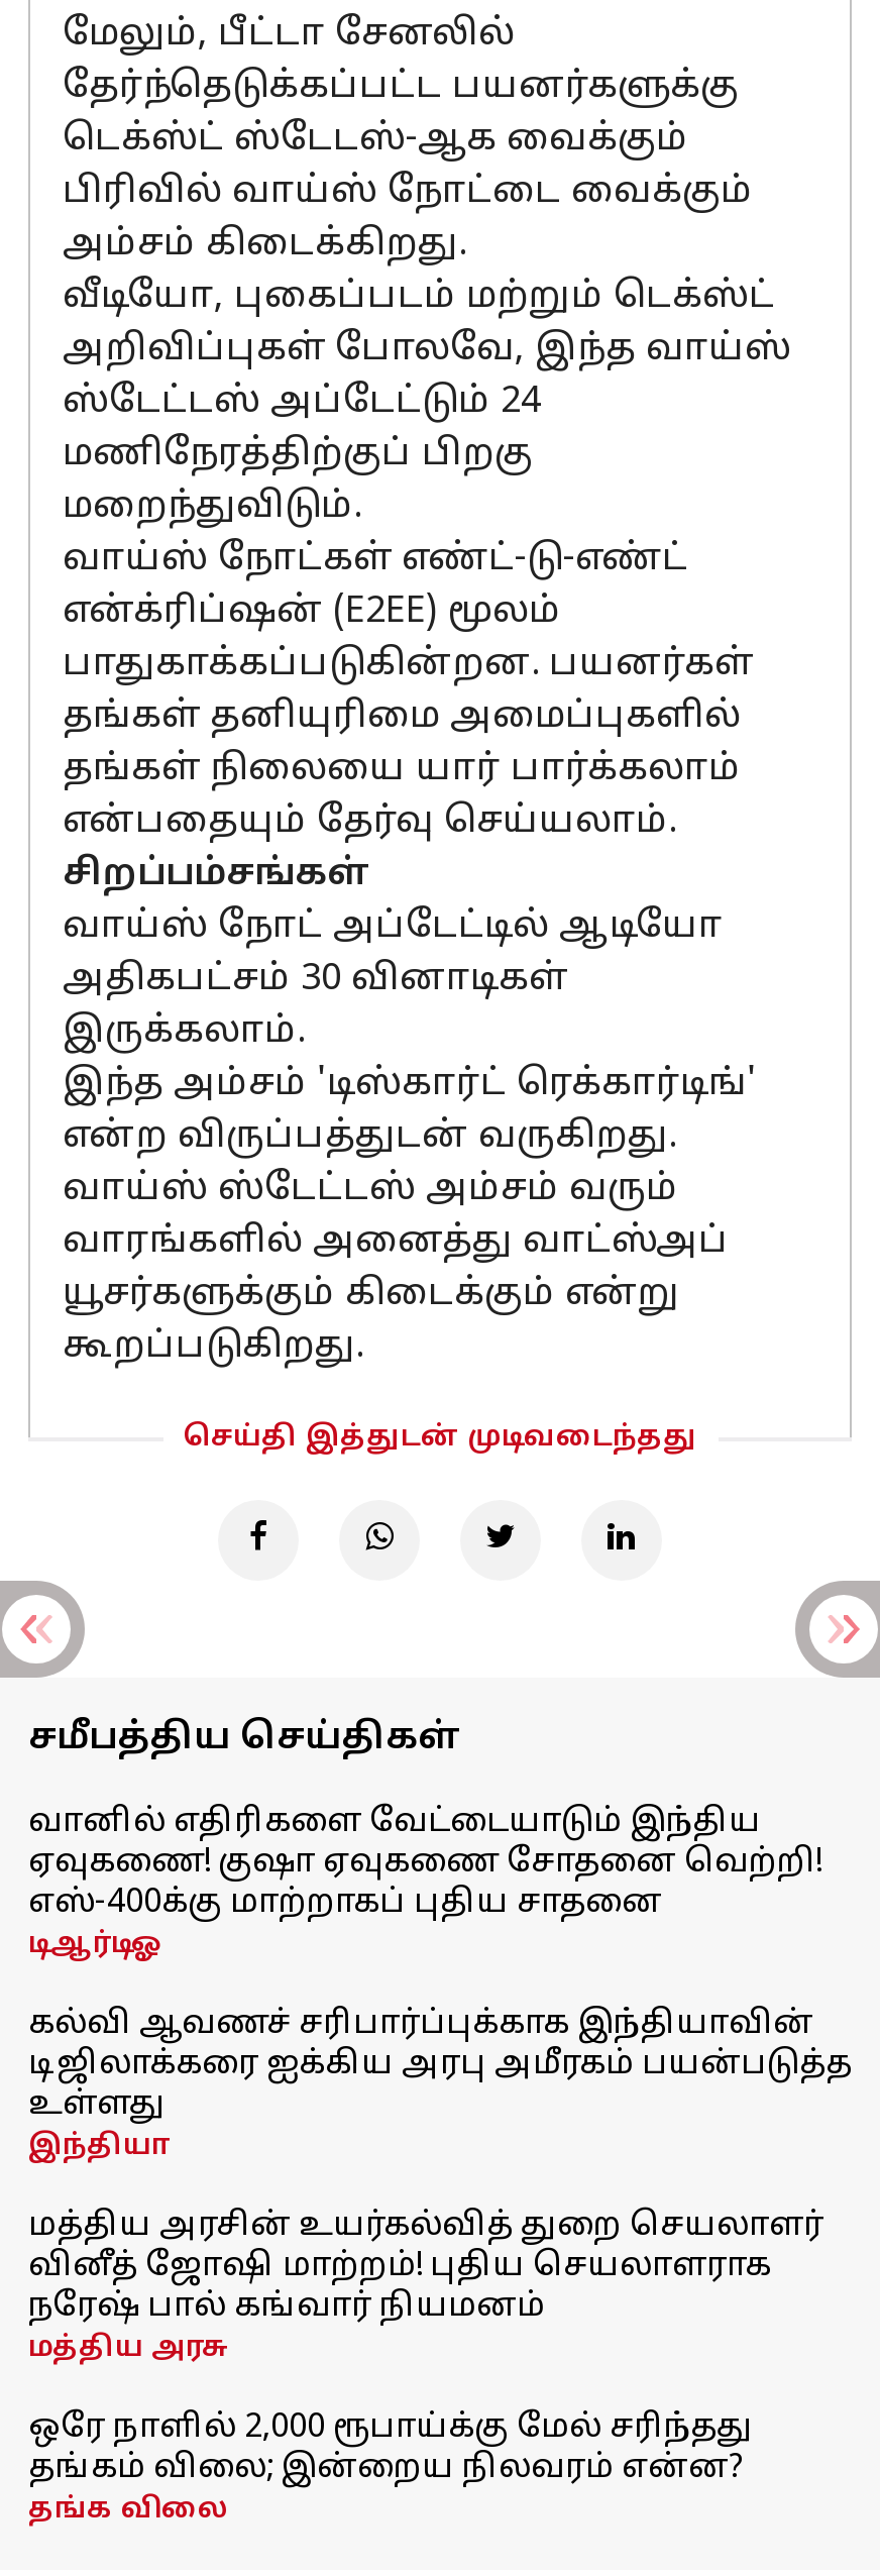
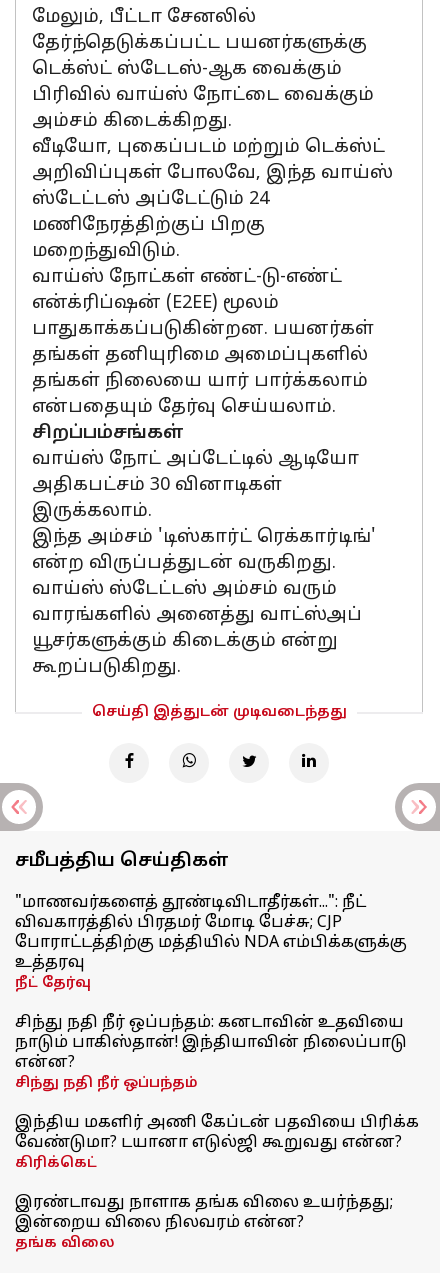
- வானில் எதிரிகளை வேட்டையாடும் இந்திய
- ஏவுகணை! குஷா ஏவுகணை சோதனை வெற்றி!
- எஸ்-400க்கு மாற்றாகப் புதிய சாதனை
- டிஆர்டிஓ
+ "மாணவர்களைத் தூண்டிவிடாதீர்கள்...": நீட்
+ விவகாரத்தில் பிரதமர் மோடி பேச்சு; CJP
+ போராட்டத்திற்கு மத்தியில் NDA எம்பிக்களுக்கு
+ உத்தரவு
+ நீட் தேர்வு

- கல்வி ஆவணச் சரிபார்ப்புக்காக இந்தியாவின்
- டிஜிலாக்கரை ஐக்கிய அரபு அமீரகம் பயன்படுத்த
- உள்ளது
- இந்தியா
+ சிந்து நதி நீர் ஒப்பந்தம்: கனடாவின் உதவியை
+ நாடும் பாகிஸ்தான்! இந்தியாவின் நிலைப்பாடு
+ என்ன?
+ சிந்து நதி நீர் ஒப்பந்தம்

- மத்திய அரசின் உயர்கல்வித் துறை செயலாளர்
- வினீத் ஜோஷி மாற்றம்! புதிய செயலாளராக
- நரேஷ் பால் கங்வார் நியமனம்
- மத்திய அரசு
+ இந்திய மகளிர் அணி கேப்டன் பதவியை பிரிக்க
+ வேண்டுமா? டயானா எடுல்ஜி கூறுவது என்ன?
+ கிரிக்கெட்

- ஒரே நாளில் 2,000 ரூபாய்க்கு மேல் சரிந்தது
- தங்கம் விலை; இன்றைய நிலவரம் என்ன?
+ இரண்டாவது நாளாக தங்க விலை உயர்ந்தது;
+ இன்றைய விலை நிலவரம் என்ன?
